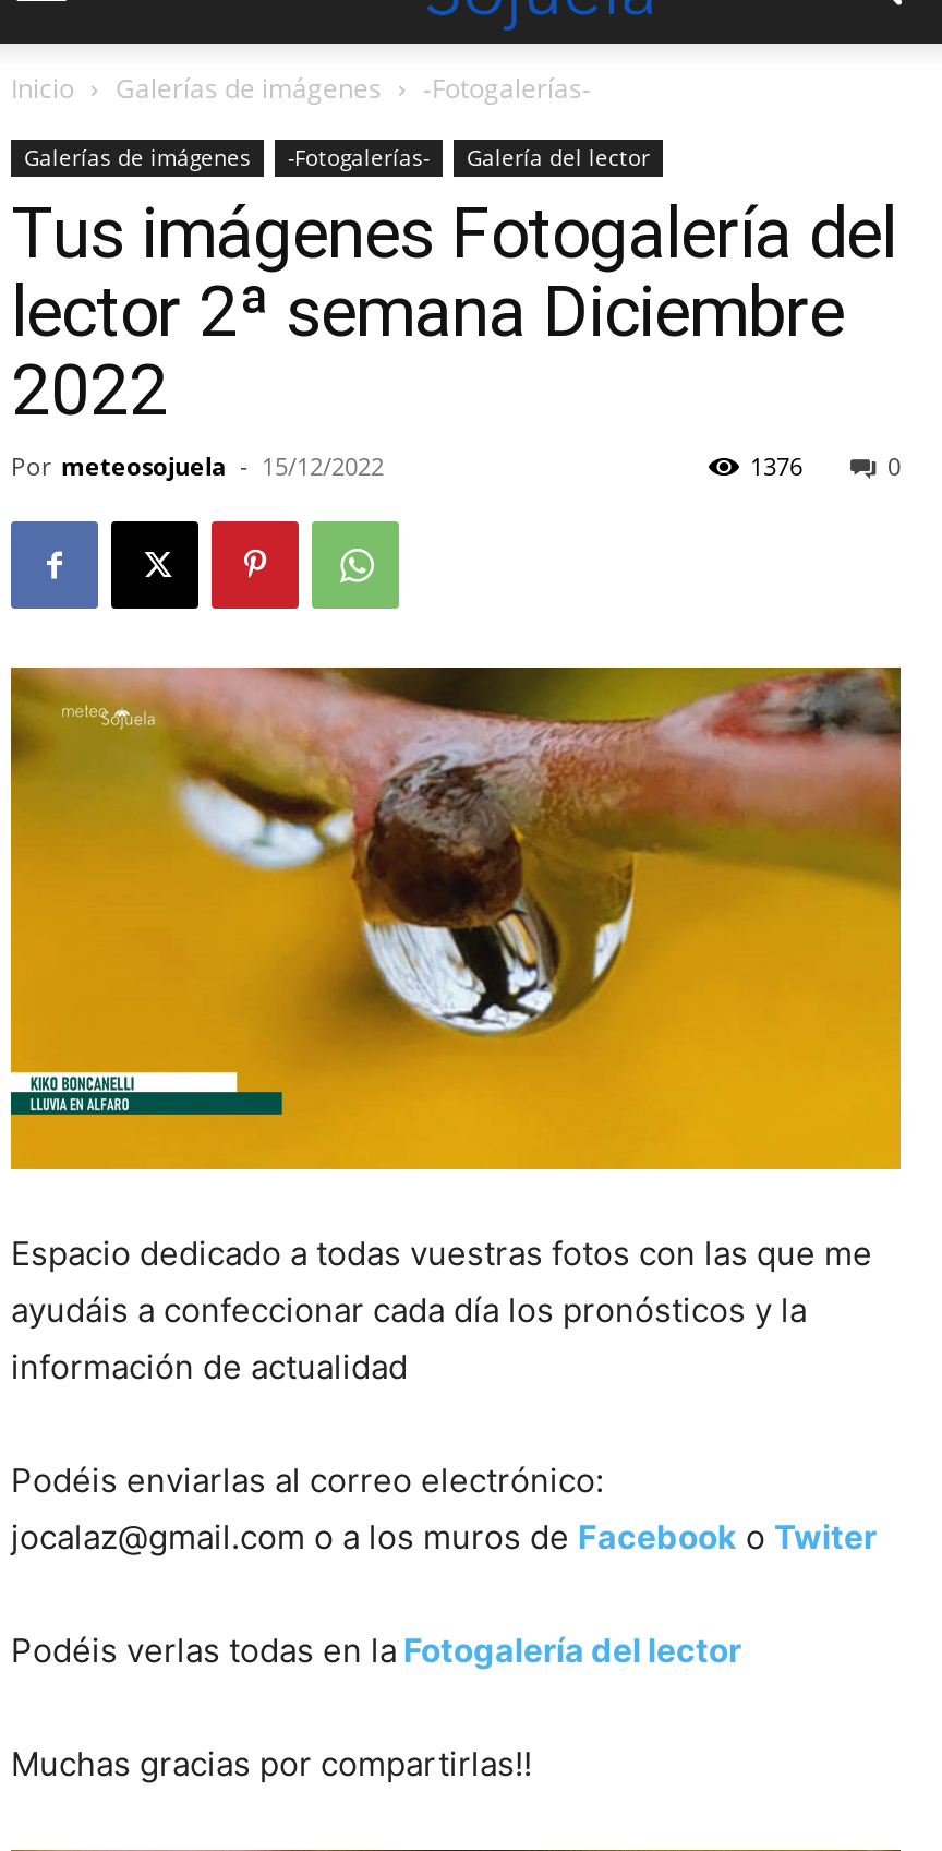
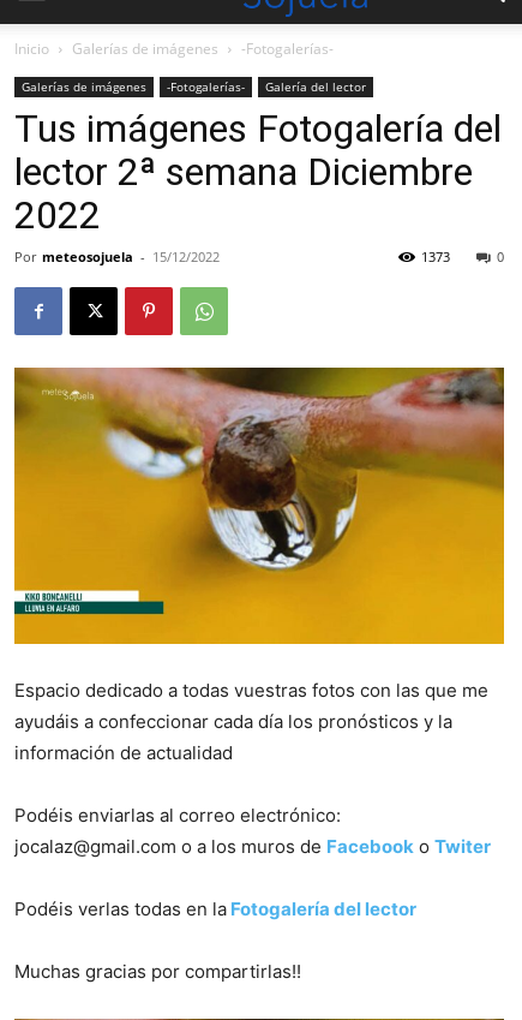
- 1376
+ 1373
